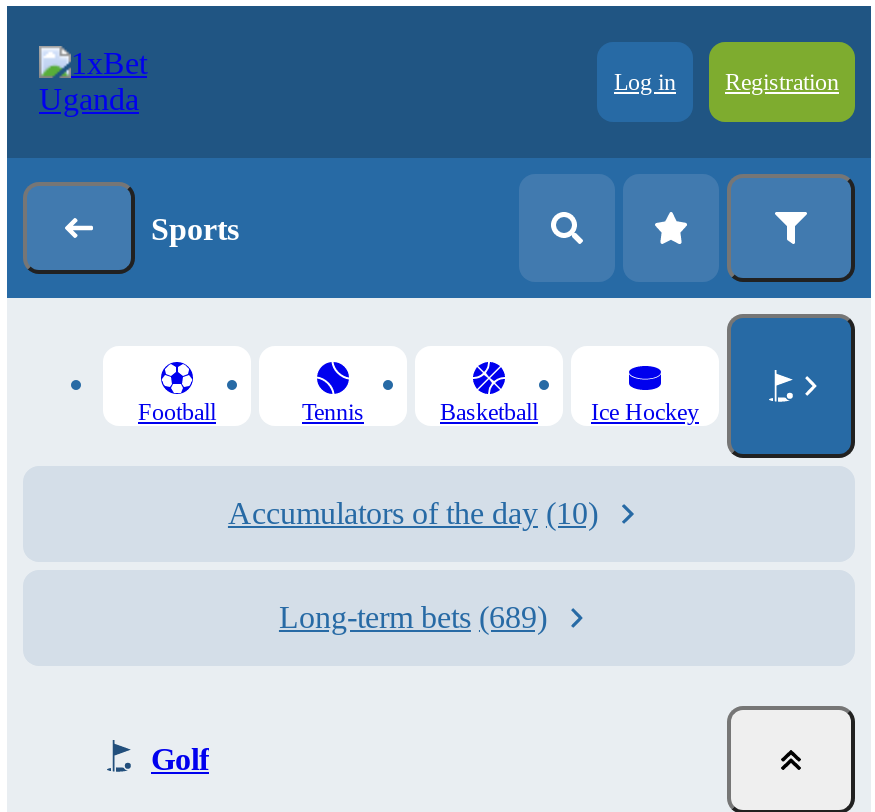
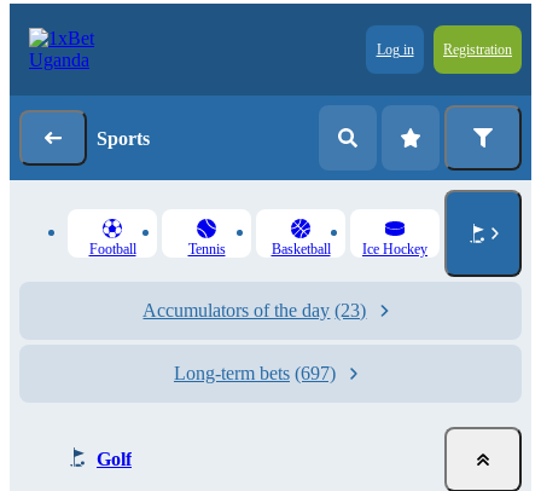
- Accumulators of the day (10)
+ Accumulators of the day (23)

- Long-term bets (689)
+ Long-term bets (697)
